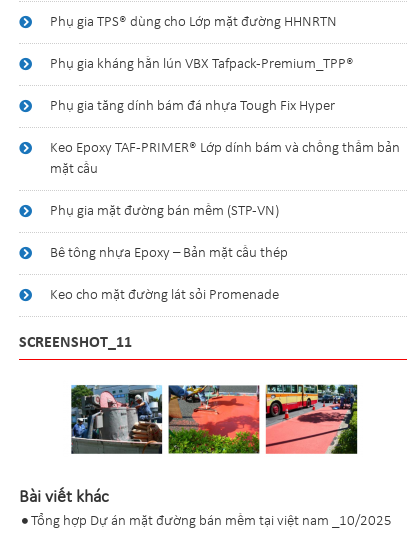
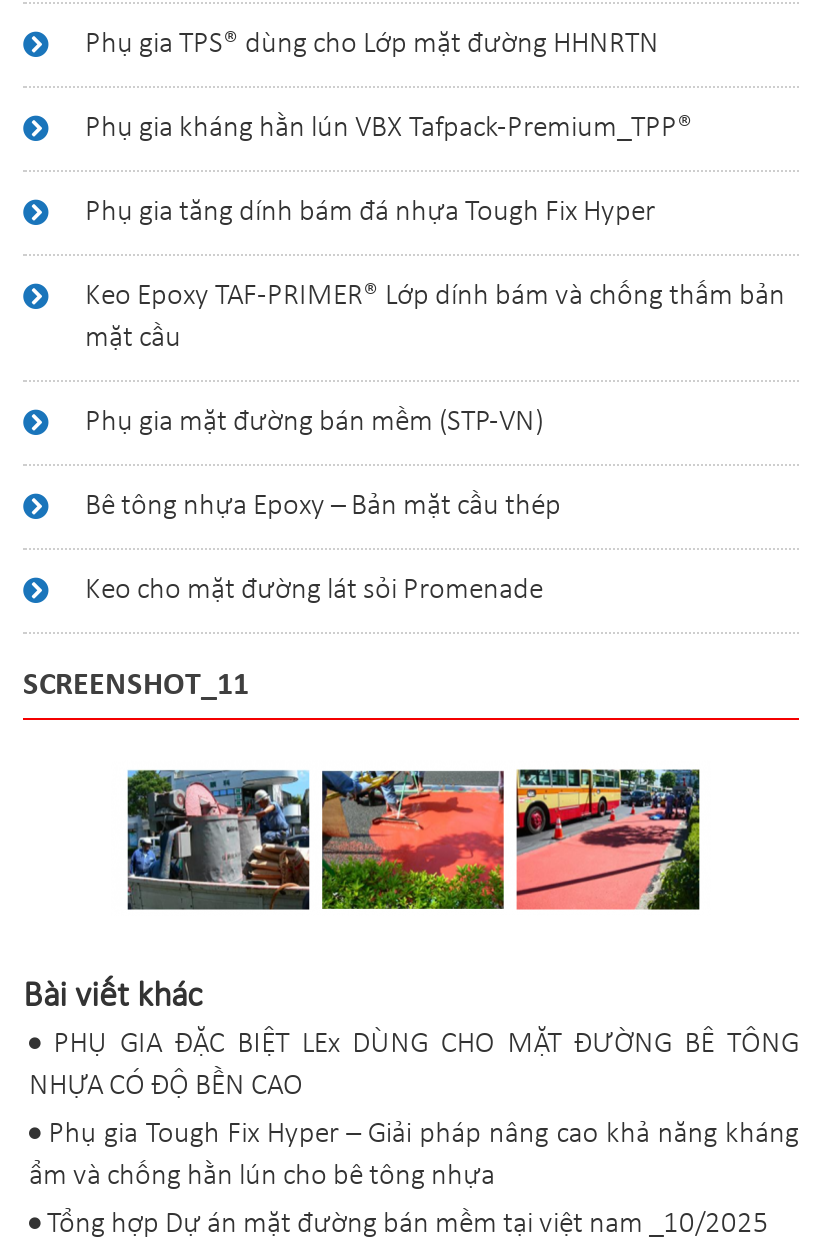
+ PHỤ GIA ĐẶC BIỆT LEx DÙNG CHO MẶT ĐƯỜNG BÊ TÔNG
+ NHỰA CÓ ĐỘ BỀN CAO
+ Phụ gia Tough Fix Hyper – Giải pháp nâng cao khả năng kháng
+ ẩm và chống hằn lún cho bê tông nhựa
